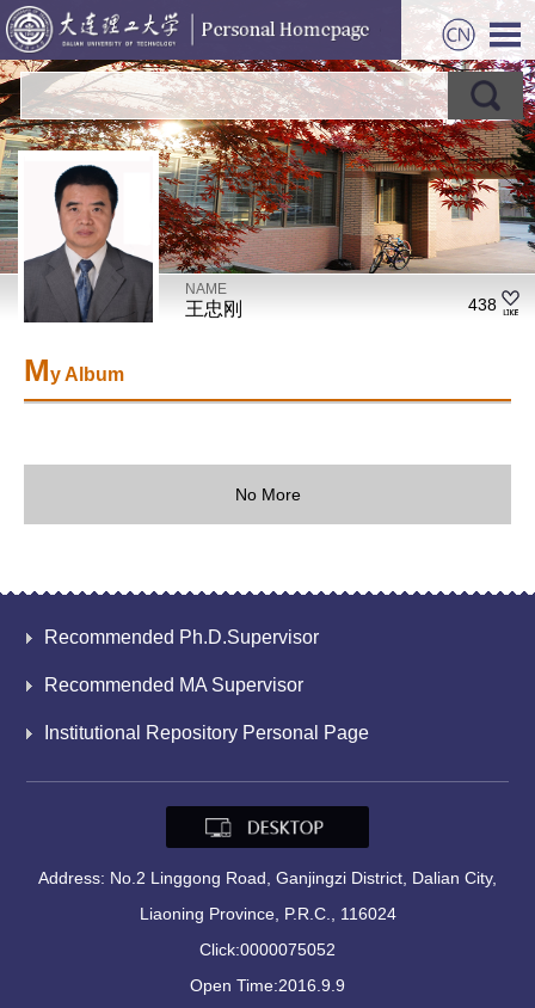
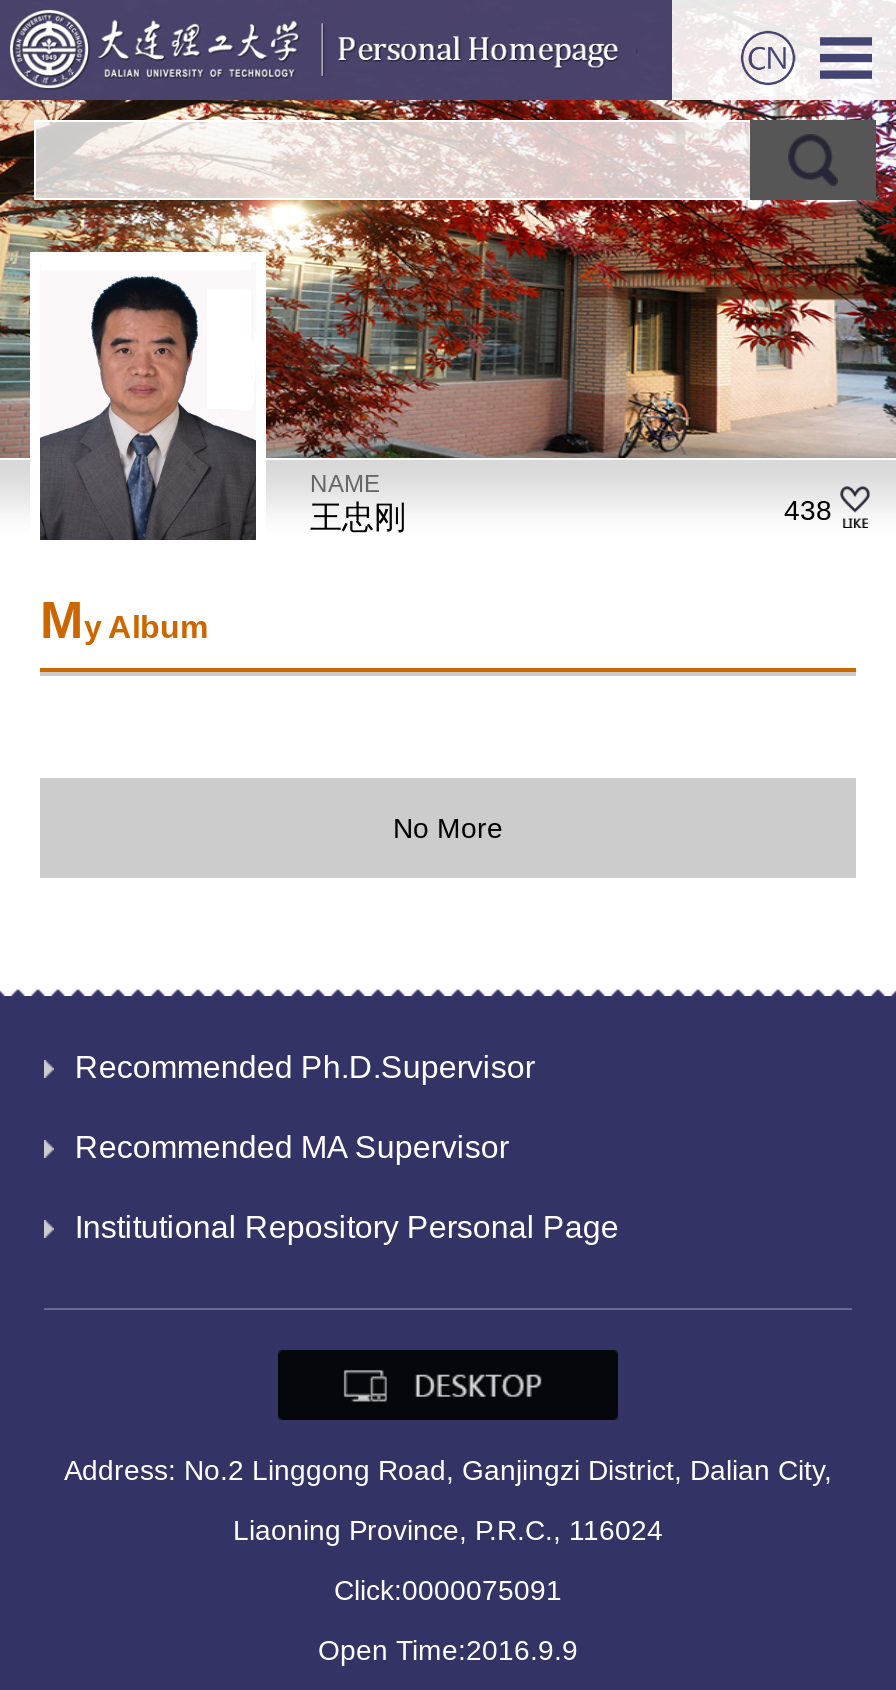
- Click:0000075052
+ Click:0000075091
